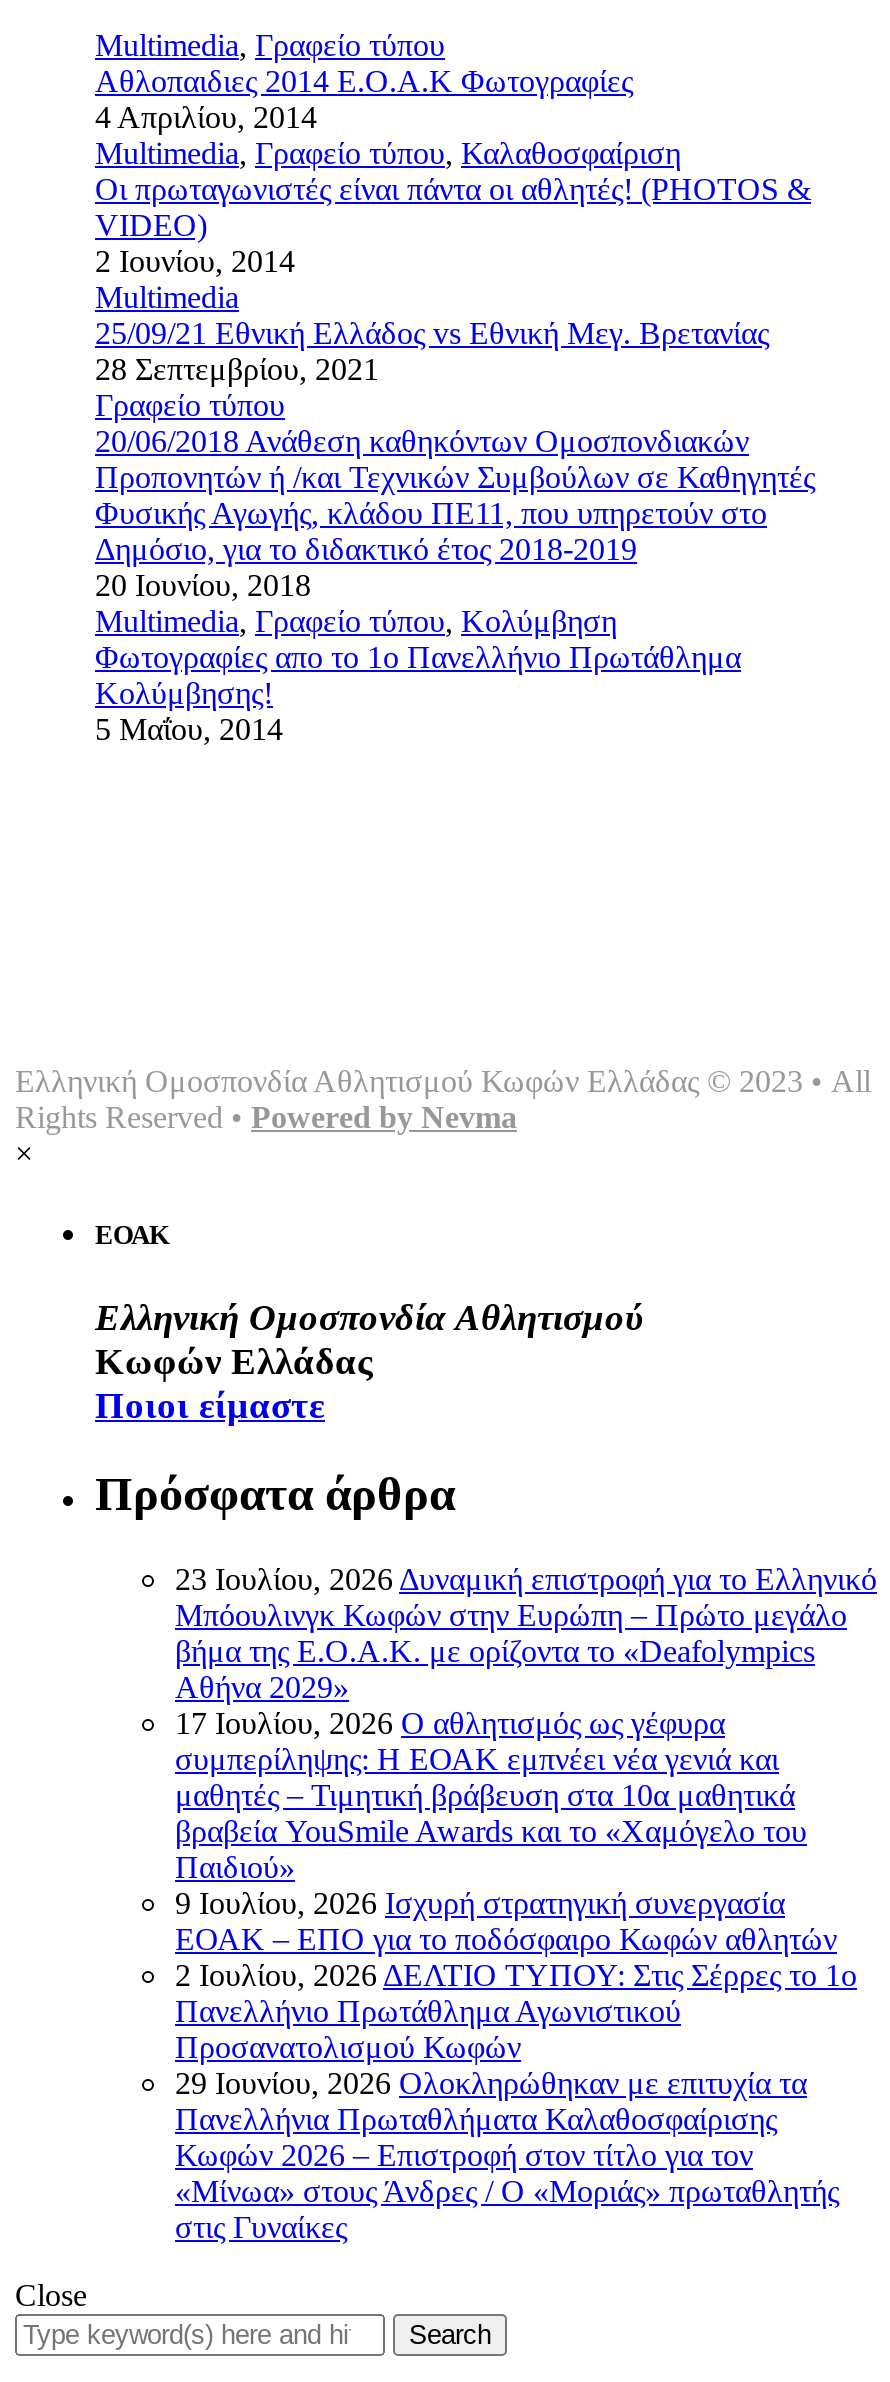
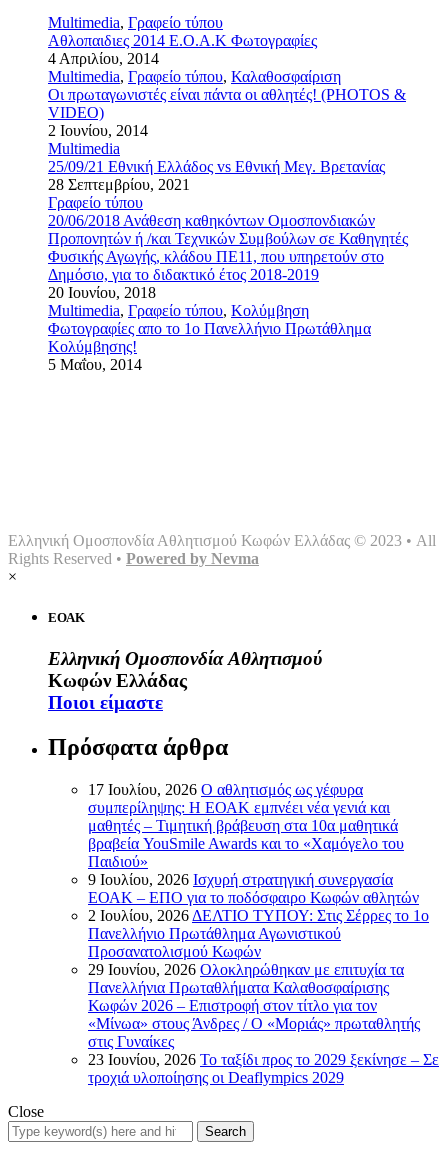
- 23 Ιουλίου, 2026 Δυναμική επιστροφή για το Ελληνικό
- Μπόουλινγκ Κωφών στην Ευρώπη – Πρώτο μεγάλο
- βήμα της Ε.Ο.Α.Κ. με ορίζοντα το «Deafolympics
- Αθήνα 2029»

moved up: 17 Ιουλίου, 2026 Ο αθλητισμός ως γέφυρα | συμπερίληψης: Η ΕΟΑΚ εμπνέει νέα γενιά και | μαθητές – Τιμητική βράβευση στα 10α μαθητικά | ... | «Μίνωα» στους Άνδρες / Ο «Μοριάς» πρωταθλητής | στις Γυναίκες

+ 23 Ιουνίου, 2026 Το ταξίδι προς το 2029 ξεκίνησε – Σε
+ τροχιά υλοποίησης οι Deaflympics 2029
